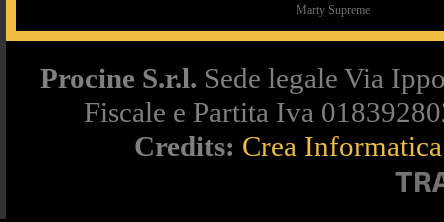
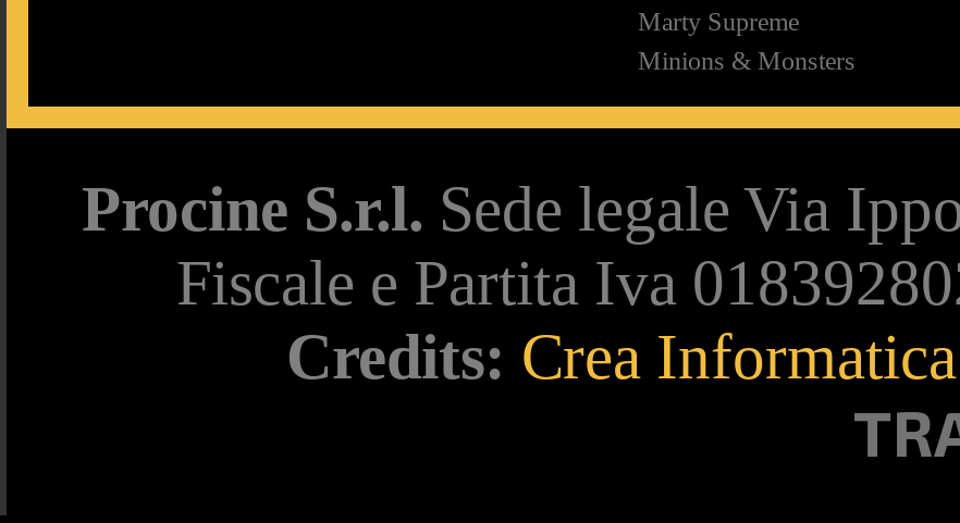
+ Minions & Monsters
